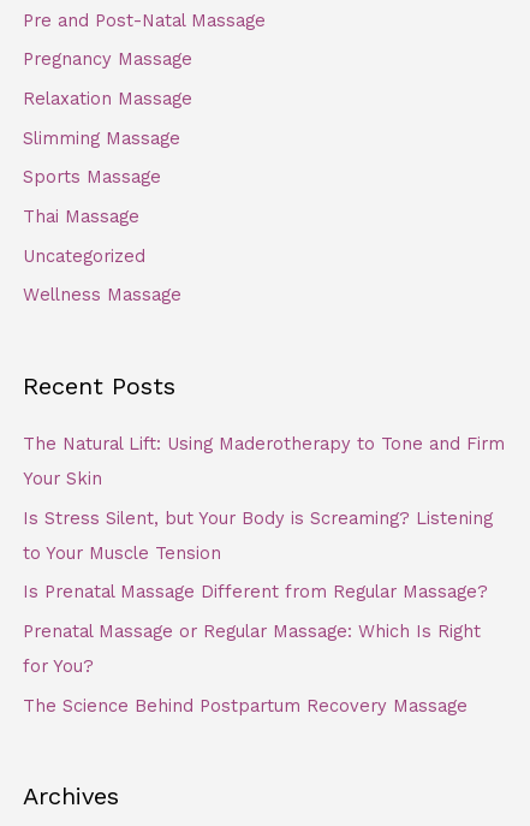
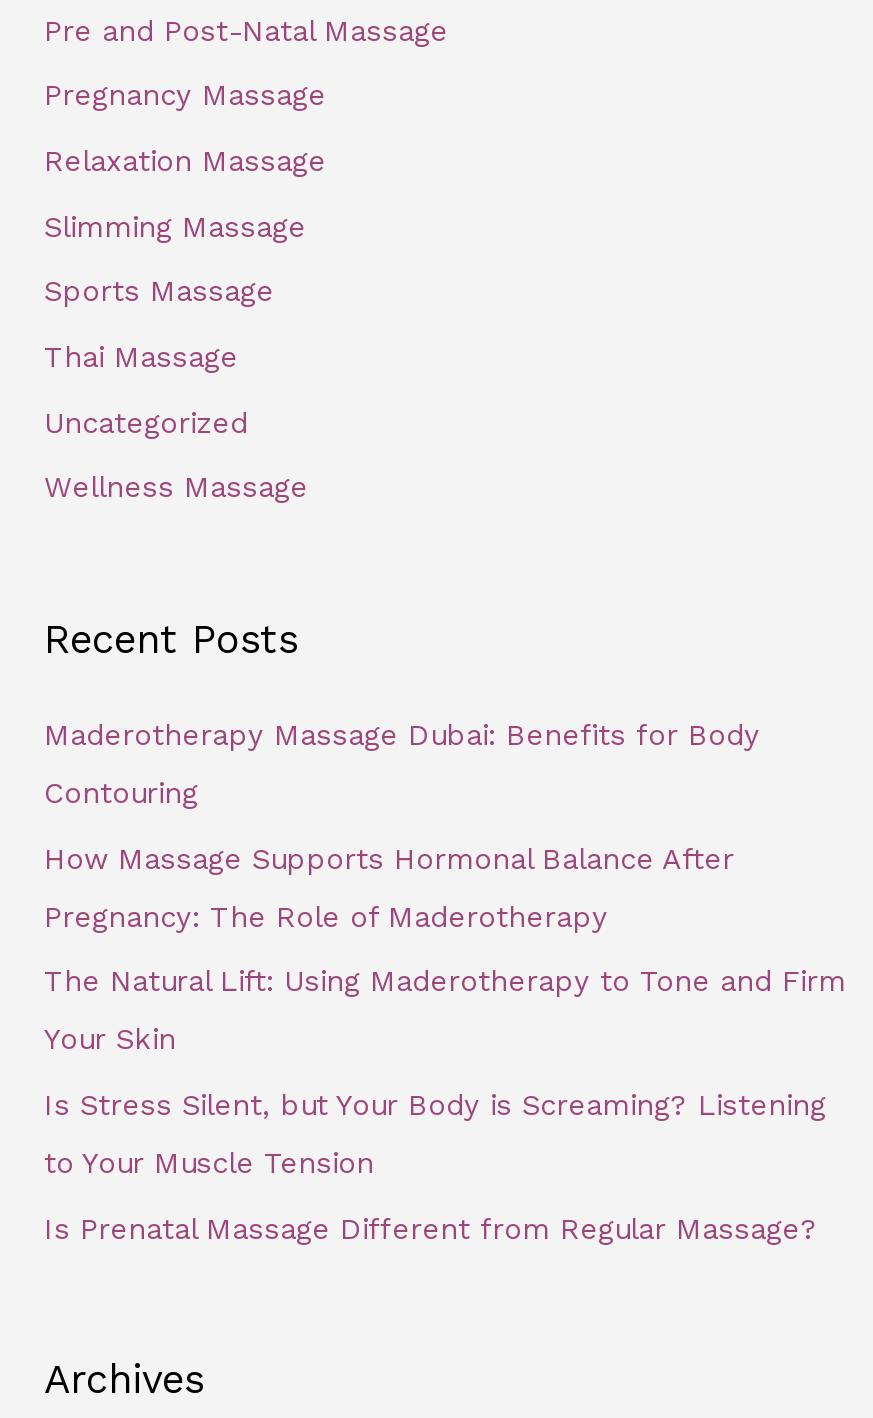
+ Maderotherapy Massage Dubai: Benefits for Body
+ Contouring
+ How Massage Supports Hormonal Balance After
+ Pregnancy: The Role of Maderotherapy

moved down: The Natural Lift: Using Maderotherapy to Tone and Firm | Your Skin | Is Stress Silent, but Your Body is Screaming? Listening | to Your Muscle Tension | Is Prenatal Massage Different from Regular Massage?

- Prenatal Massage or Regular Massage: Which Is Right
- for You?
- The Science Behind Postpartum Recovery Massage
